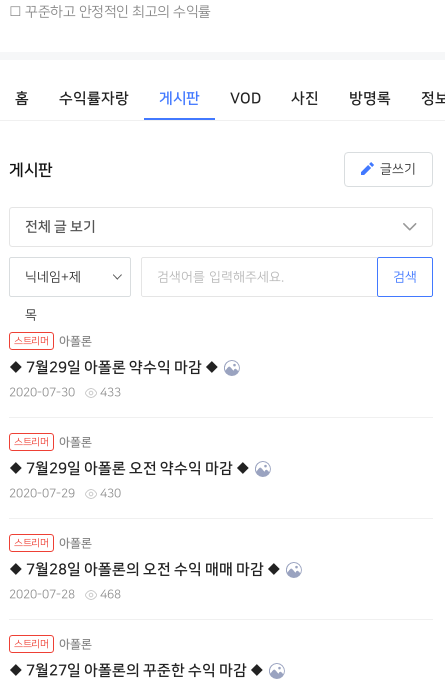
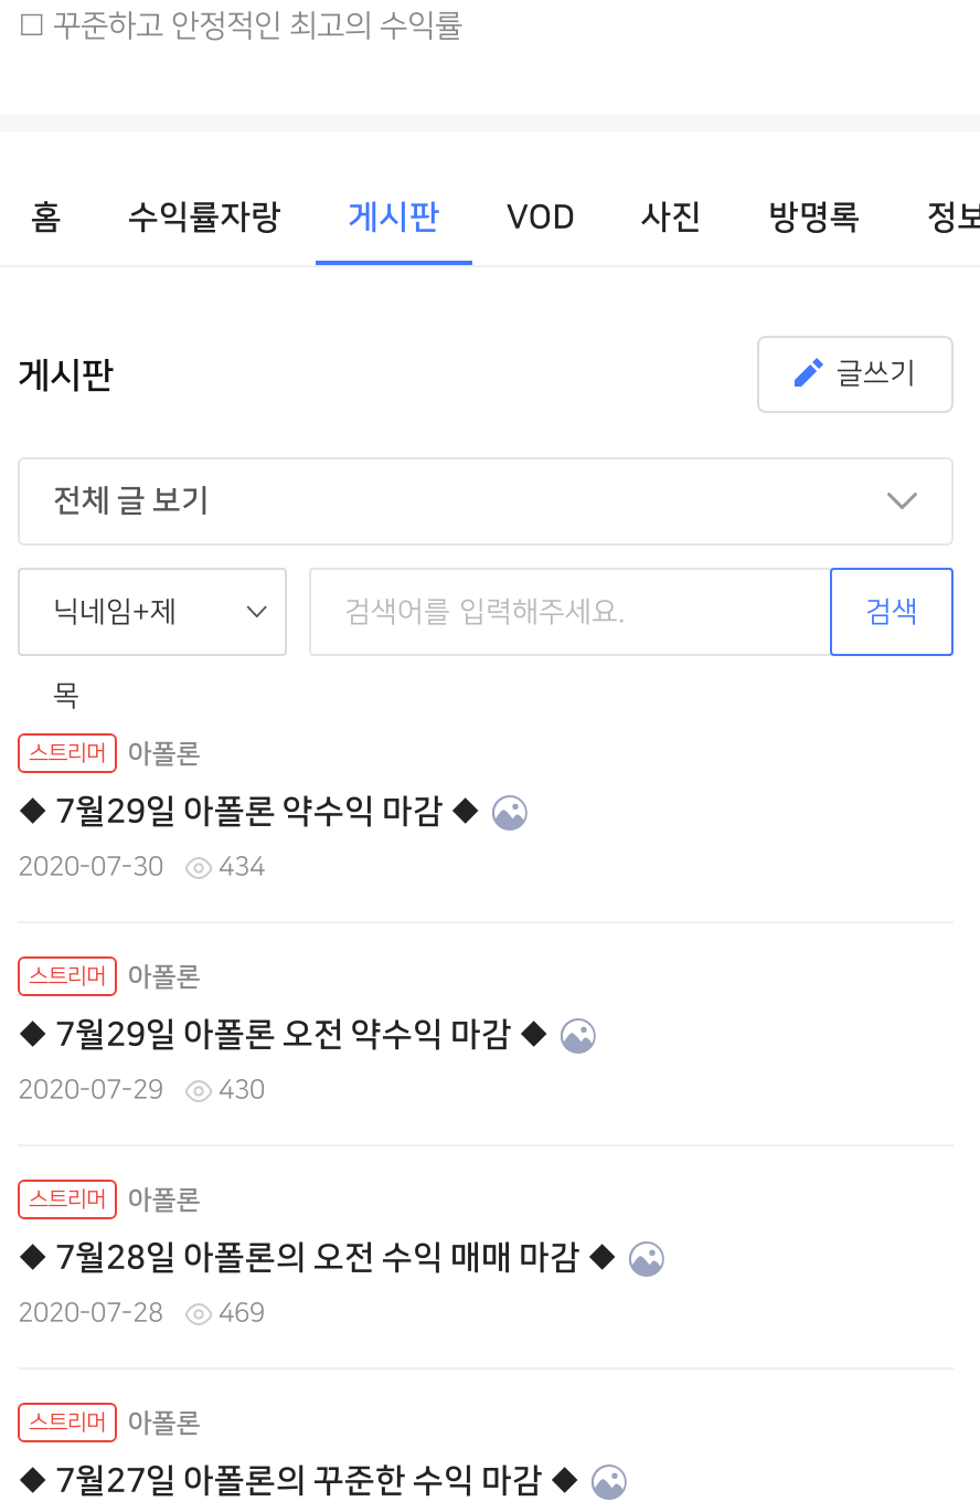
- 2020-07-30 433
+ 2020-07-30 434

- 2020-07-28 468
+ 2020-07-28 469
